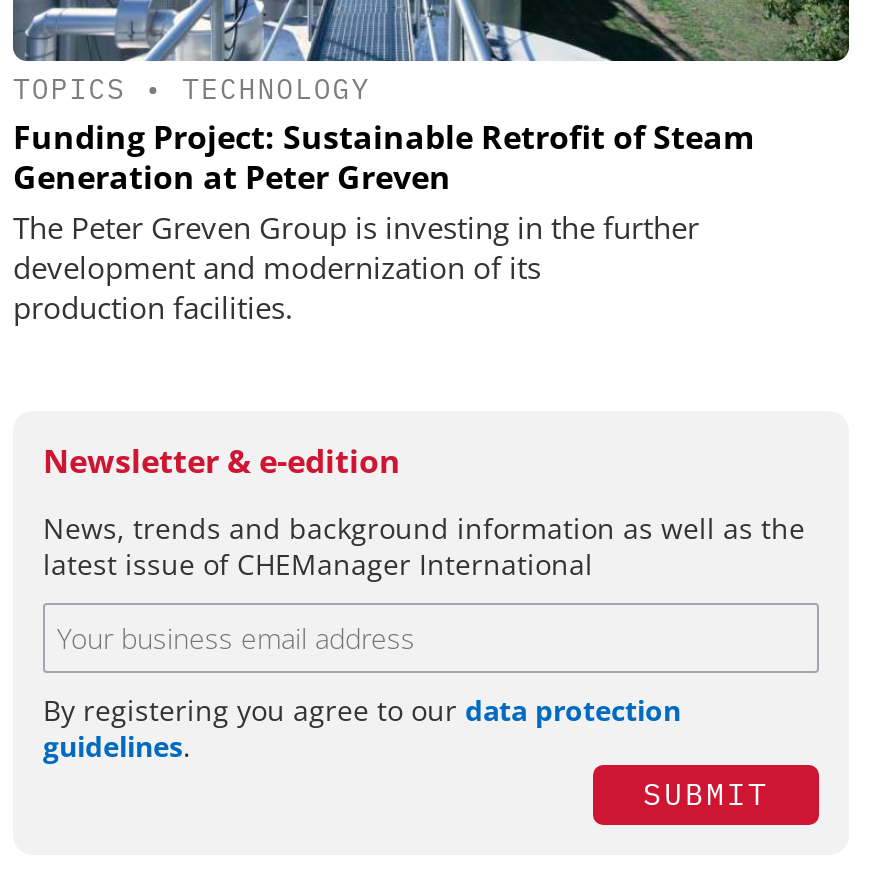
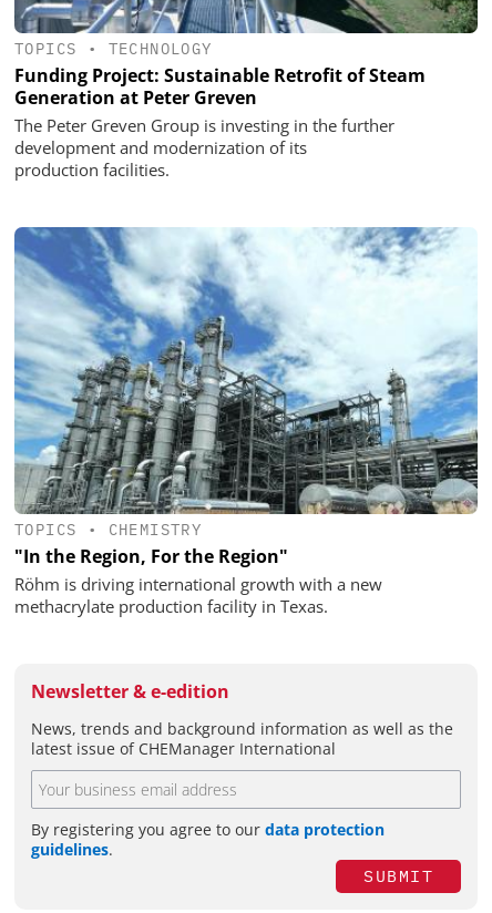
+ [image]
+ TOPICS • CHEMISTRY
+ "In the Region, For the Region"
+ Röhm is driving international growth with a new
+ methacrylate production facility in Texas.
